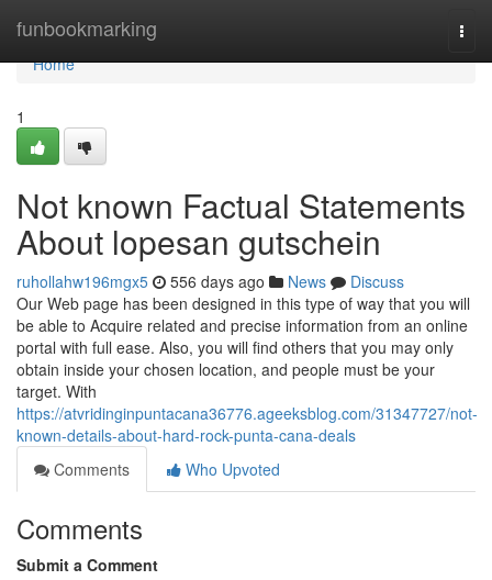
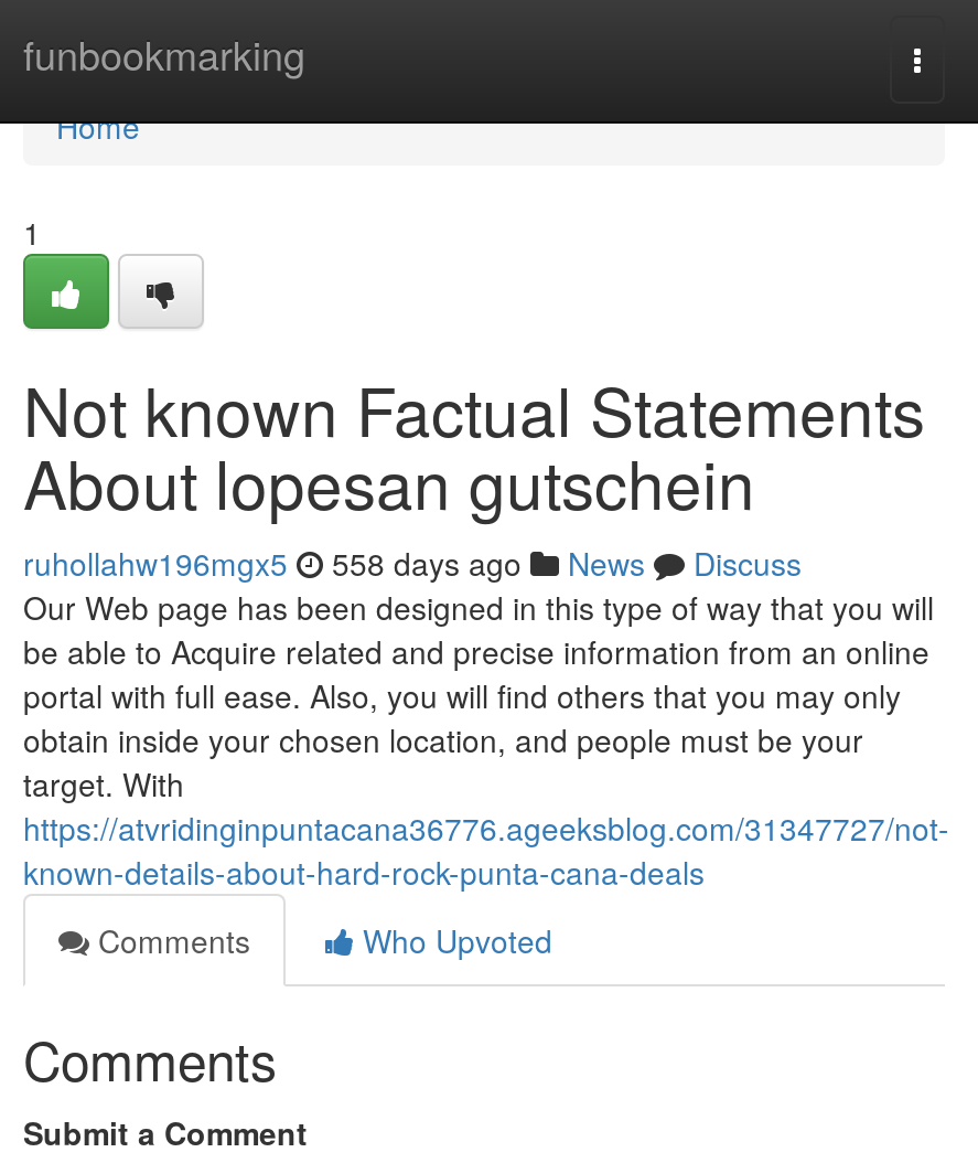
- ruhollahw196mgx5 556 days ago News Discuss
+ ruhollahw196mgx5 558 days ago News Discuss
